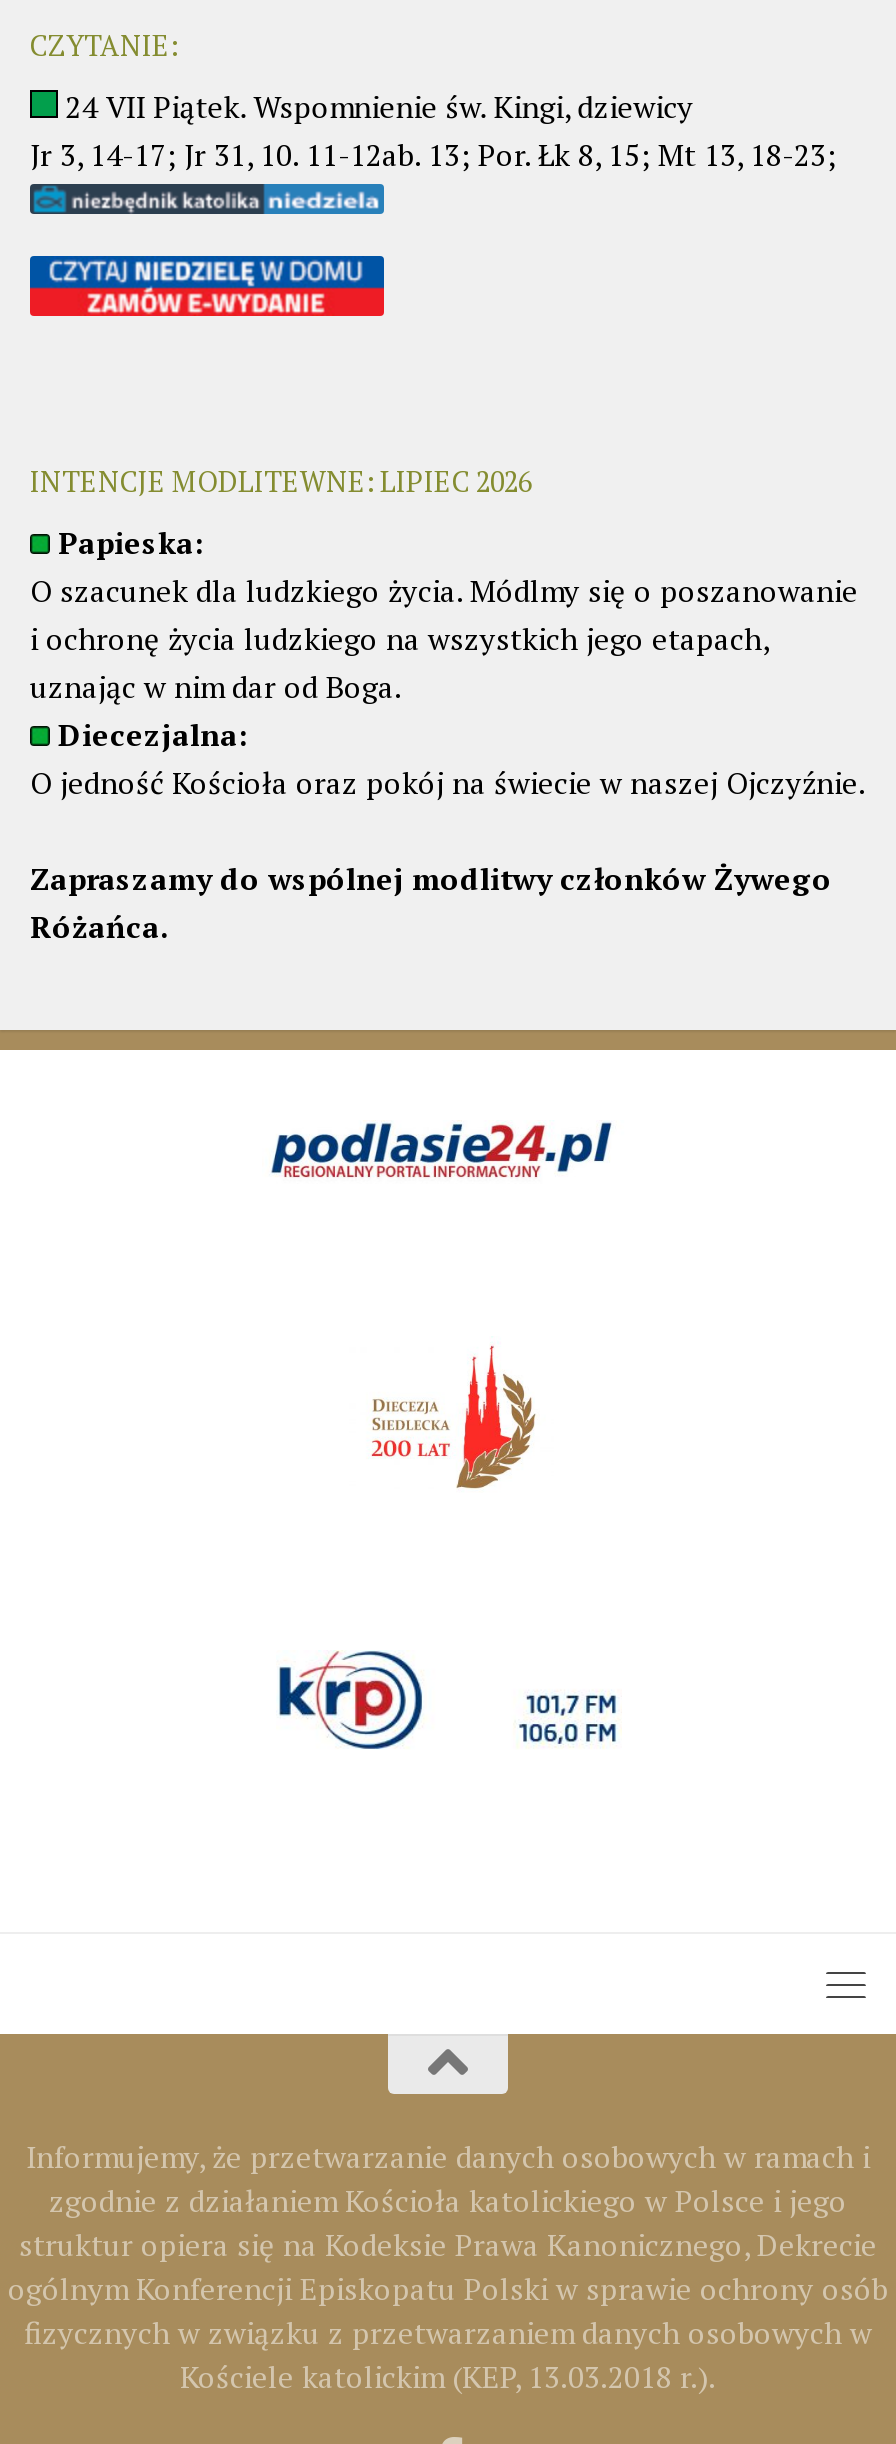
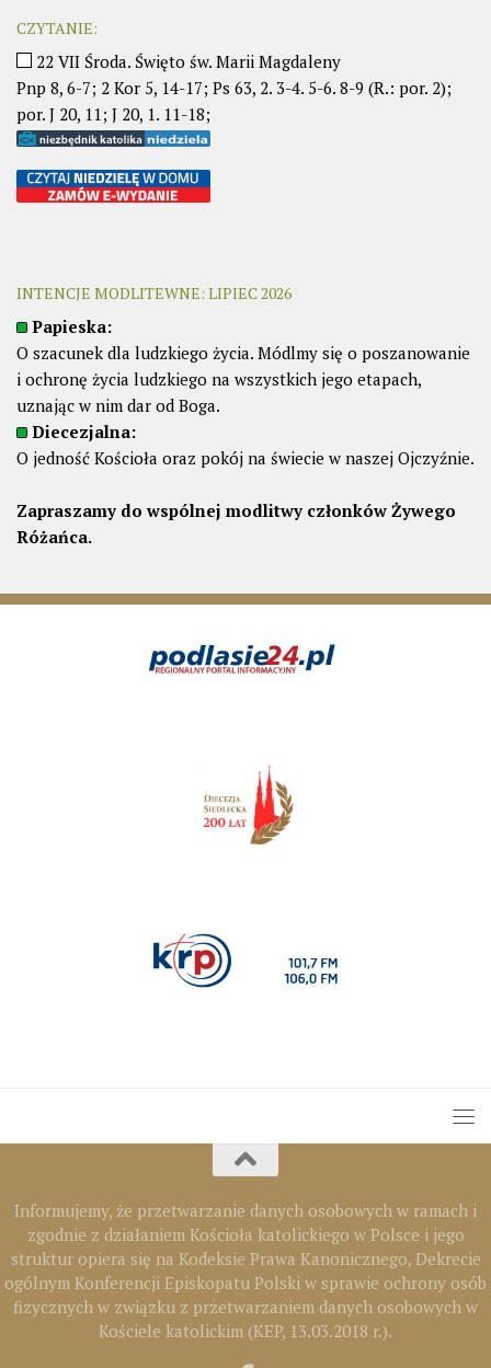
- 24 VII Piątek. Wspomnienie św. Kingi, dziewicy
- Jr 3, 14-17; Jr 31, 10. 11-12ab. 13; Por. Łk 8, 15; Mt 13, 18-23;
+ 22 VII Środa. Święto św. Marii Magdaleny
+ Pnp 8, 6-7; 2 Kor 5, 14-17; Ps 63, 2. 3-4. 5-6. 8-9 (R.: por. 2);
+ por. J 20, 11; J 20, 1. 11-18;
